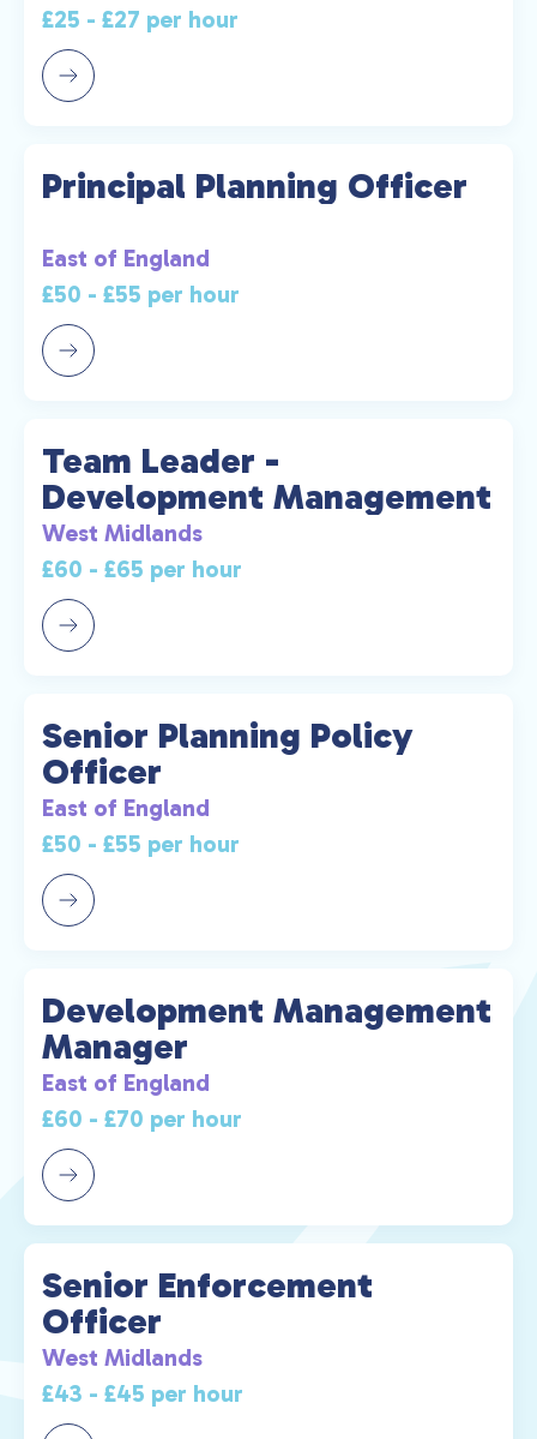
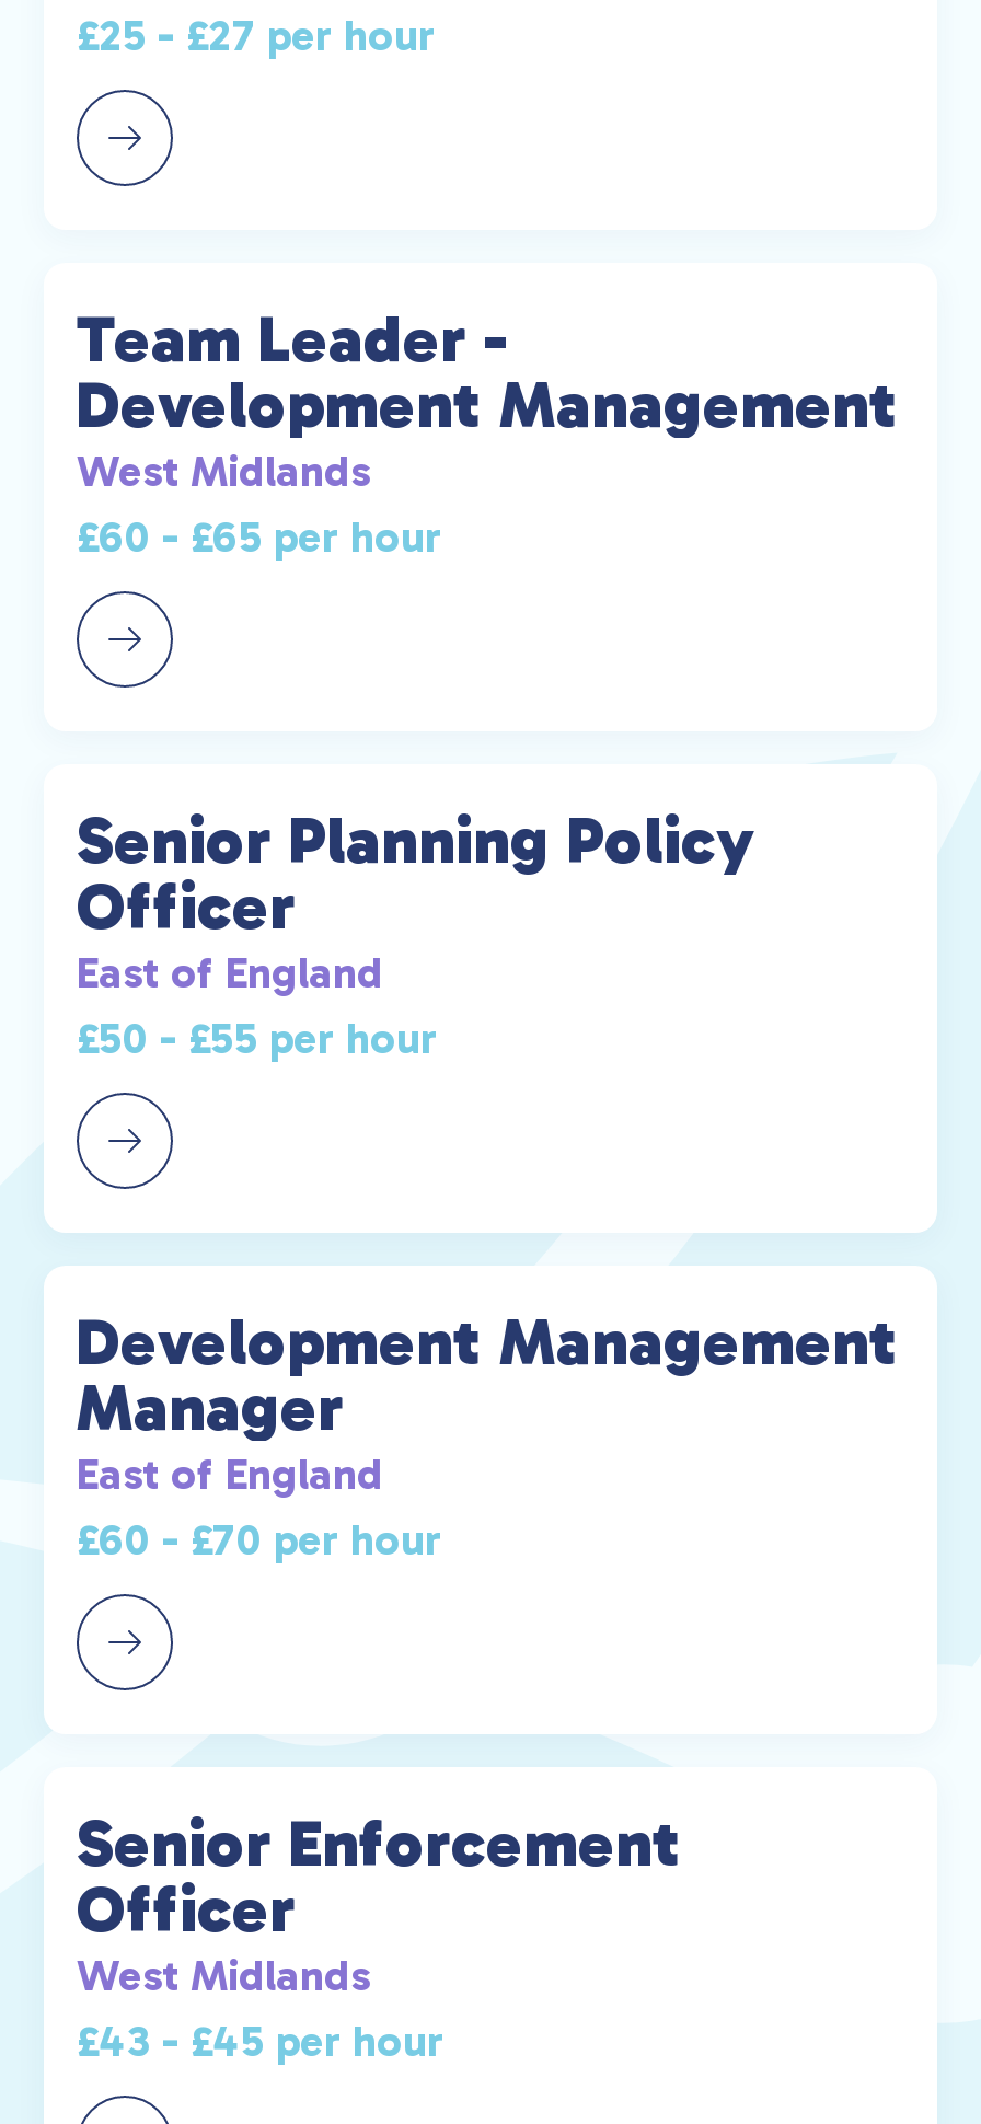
- Principal Planning Officer
- East of England
- £50 - £55 per hour
